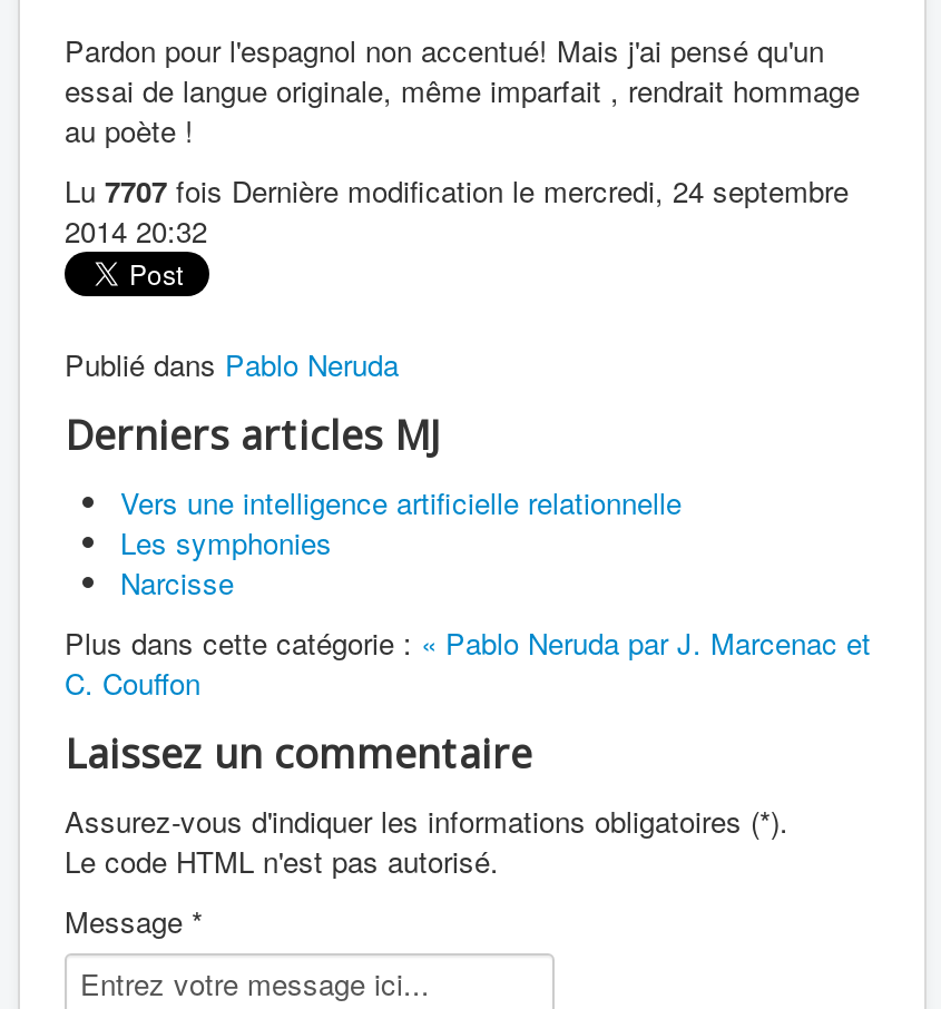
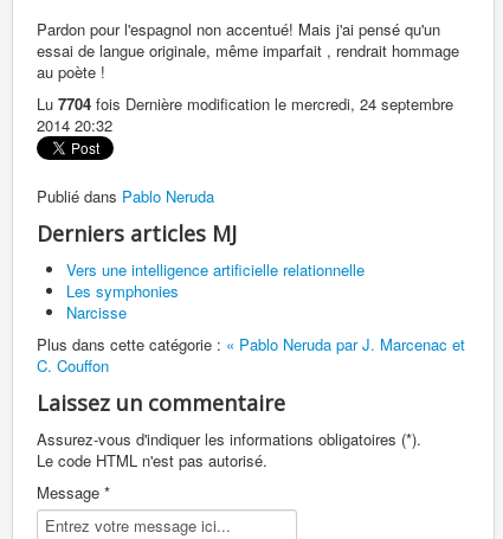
- Lu 7707 fois Dernière modification le mercredi, 24 septembre
+ Lu 7704 fois Dernière modification le mercredi, 24 septembre
